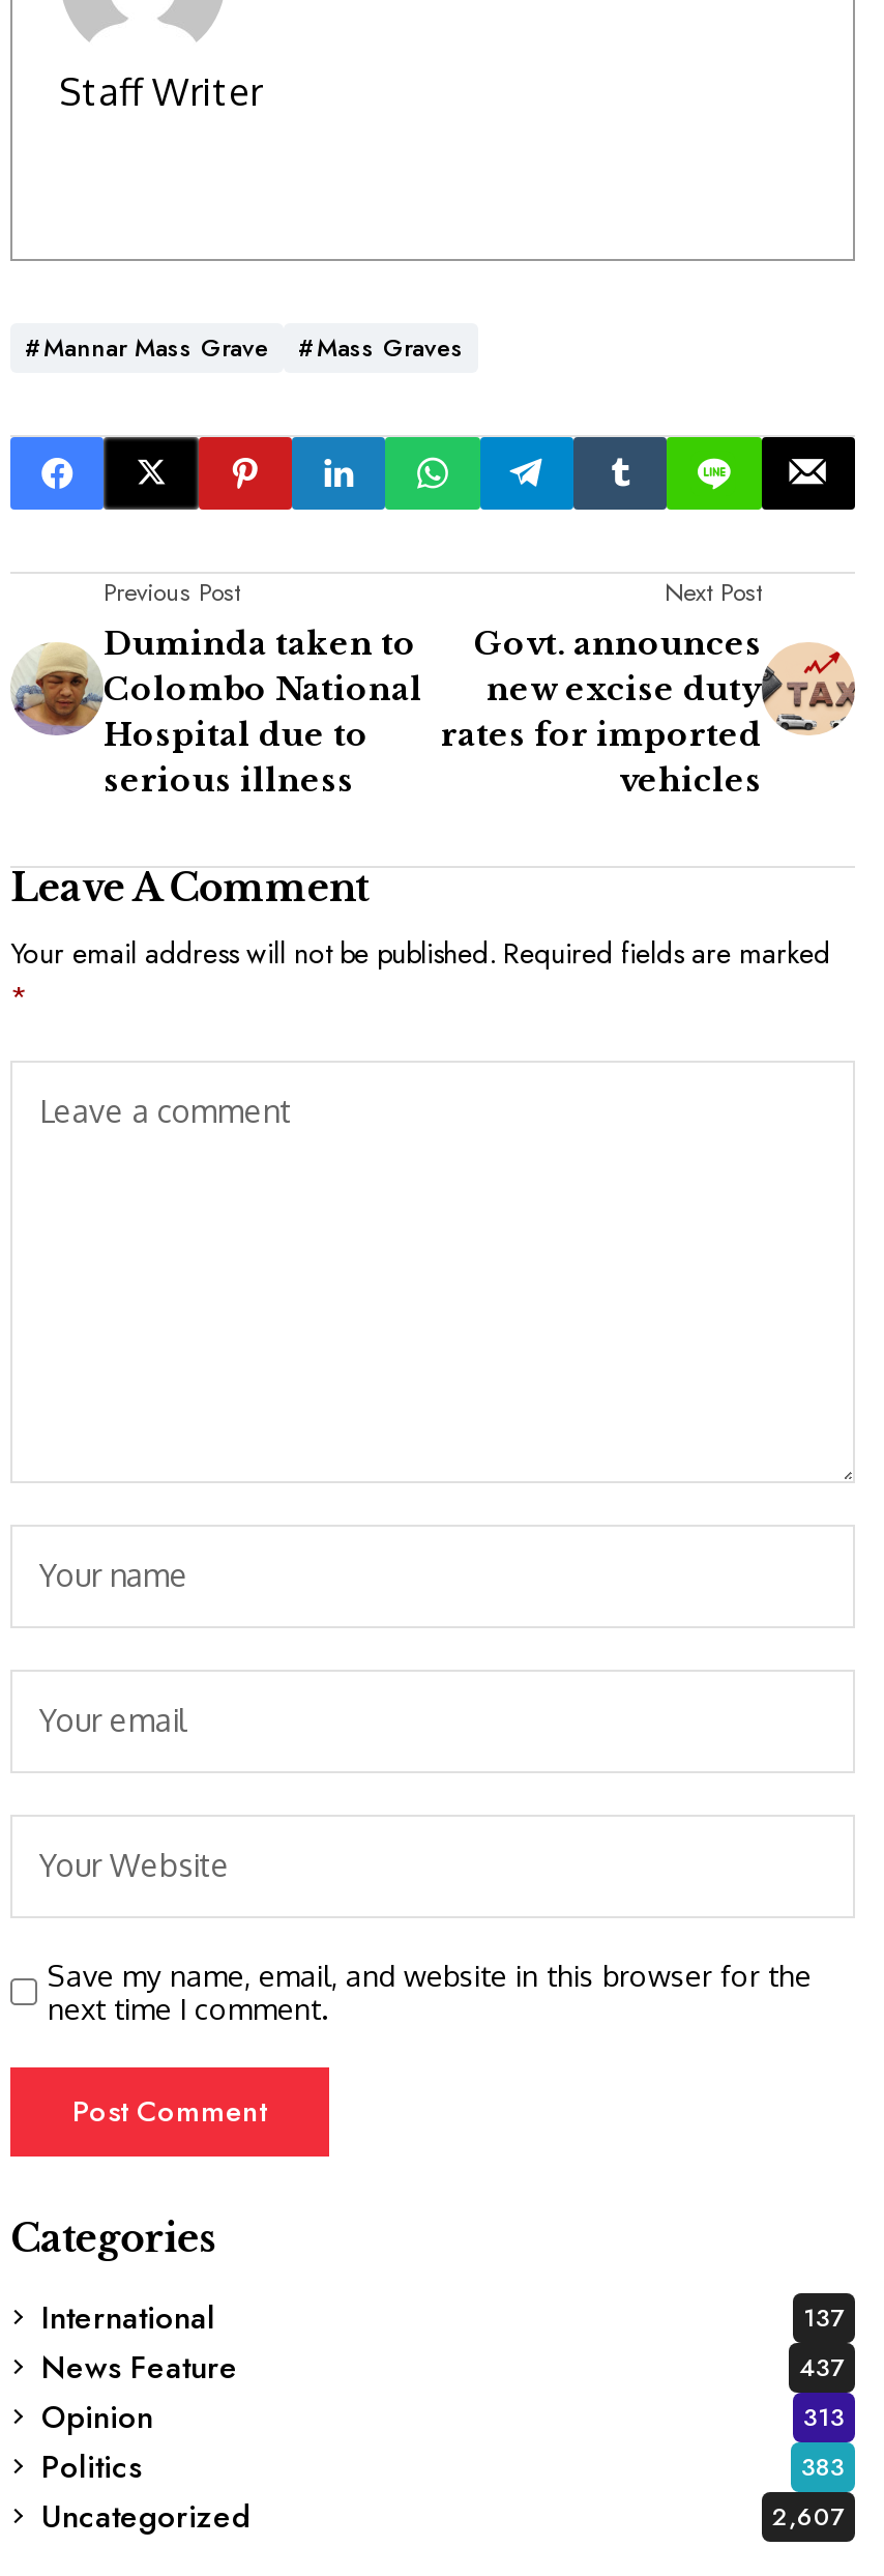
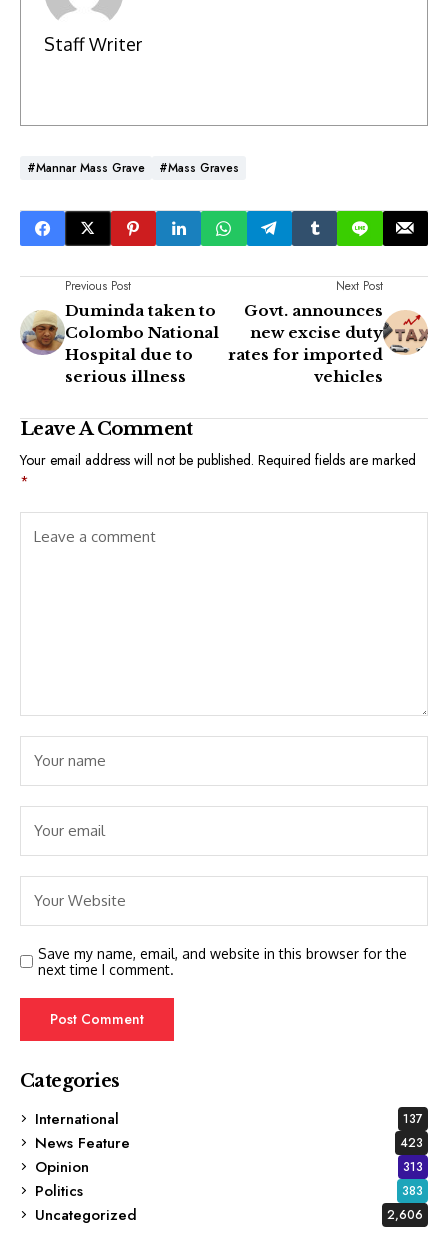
- 437
+ 423

- 2,607
+ 2,606
